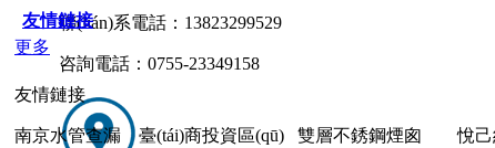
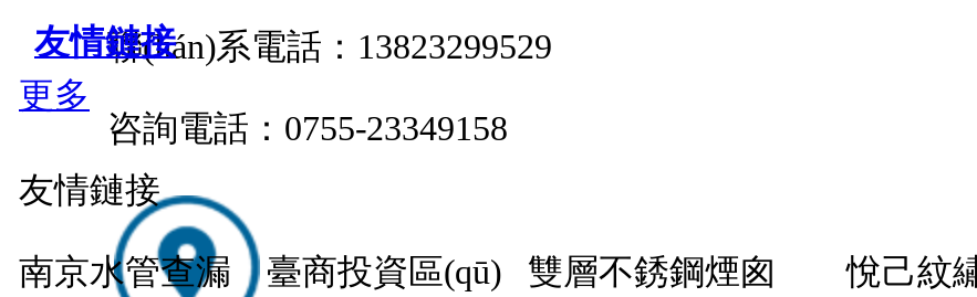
- 臺(tái)商投資區(qū)
+ 臺商投資區(qū)
